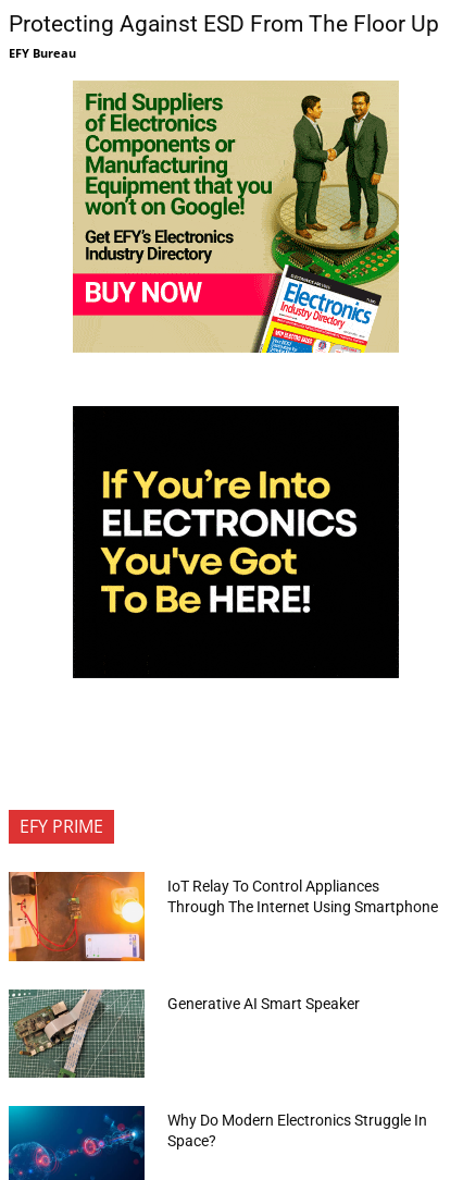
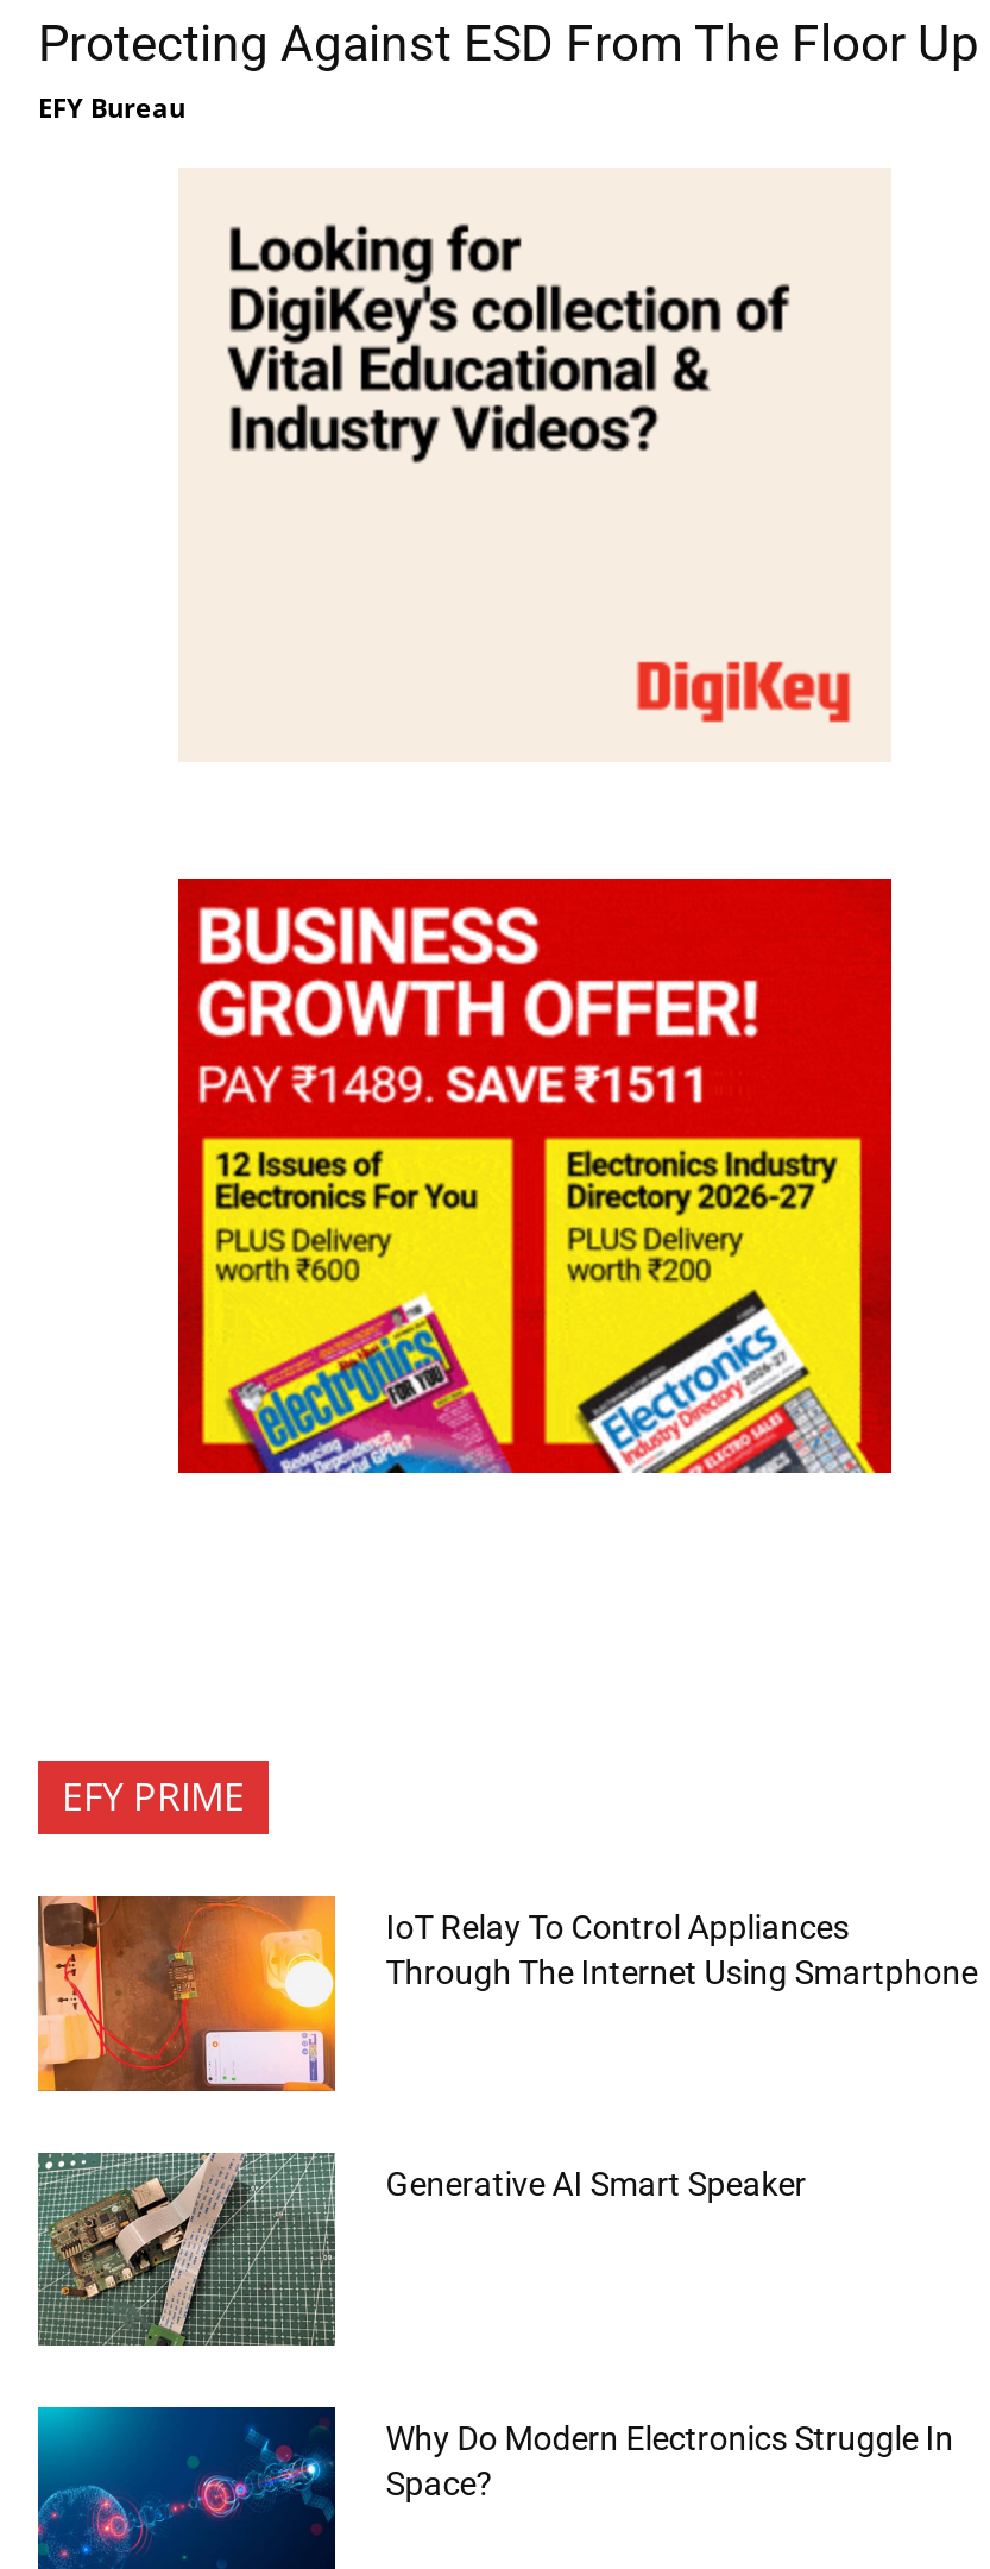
- [image]
+ [image]

- [image]
+ [image]
